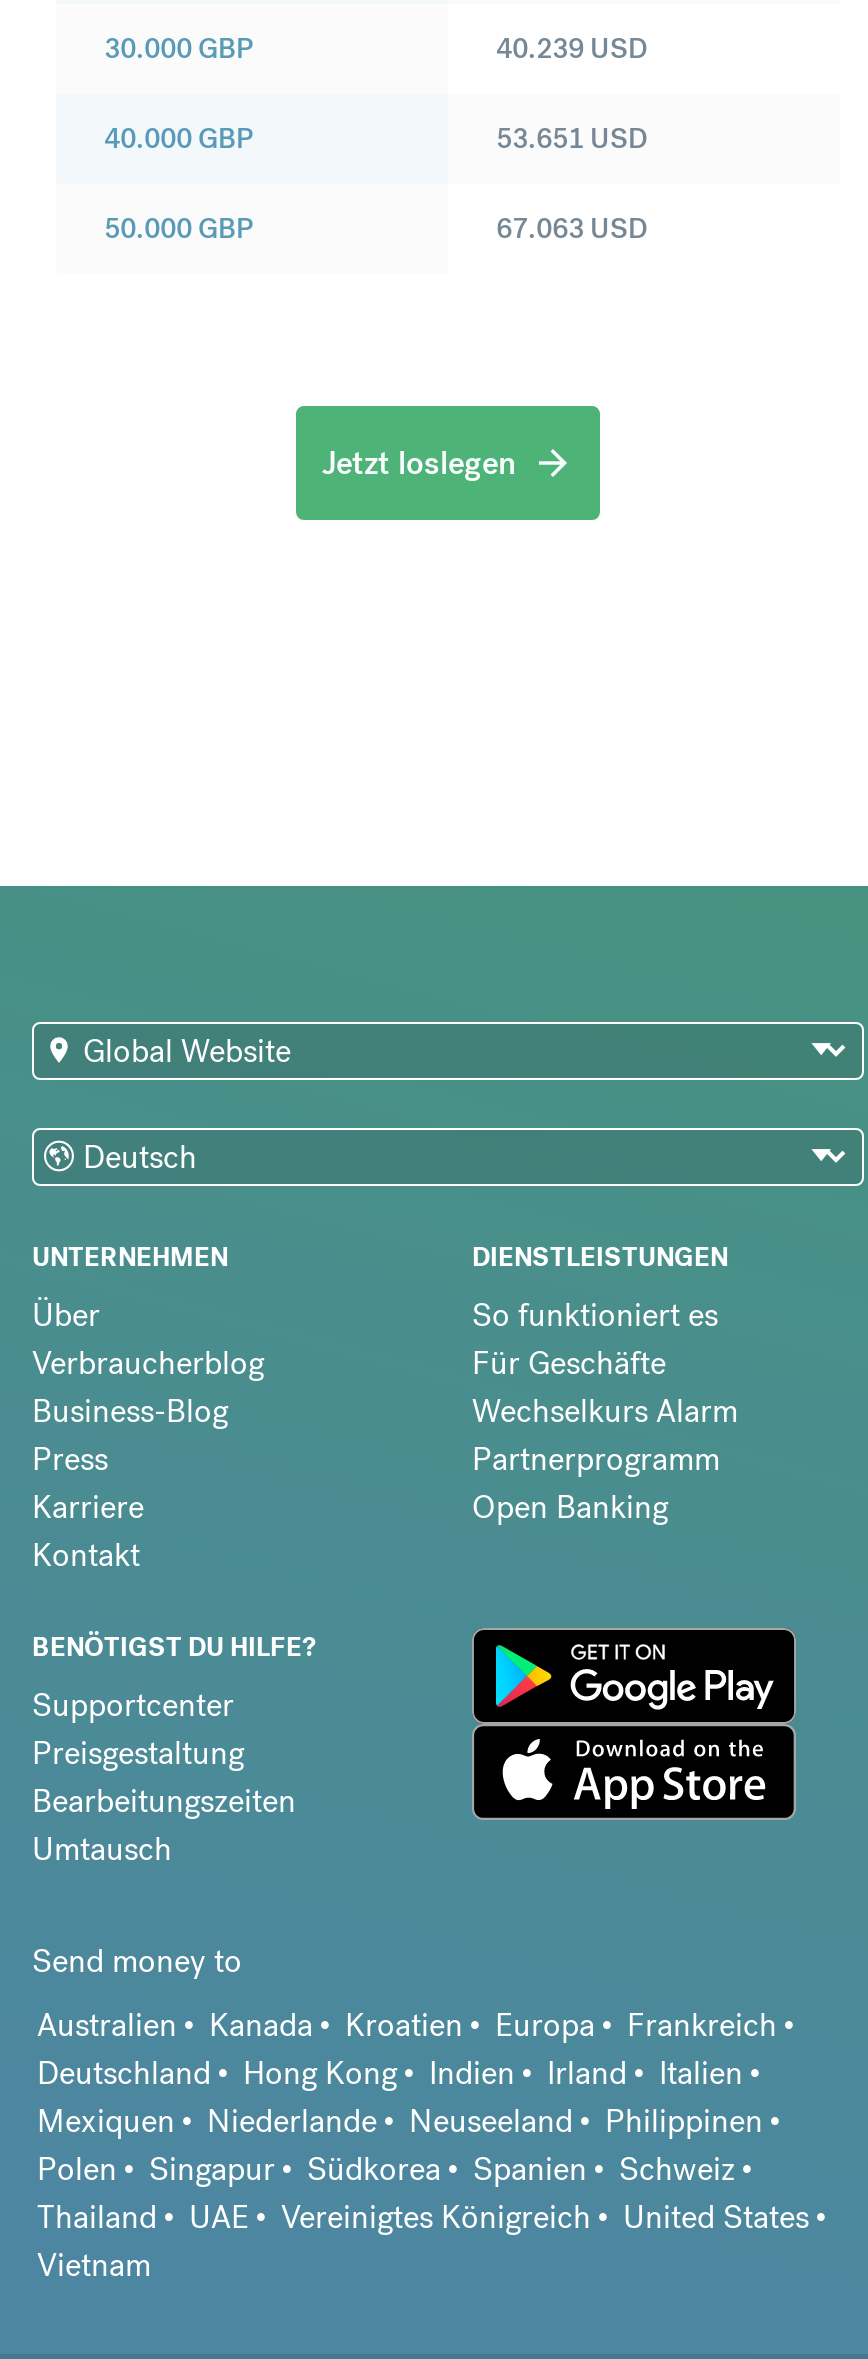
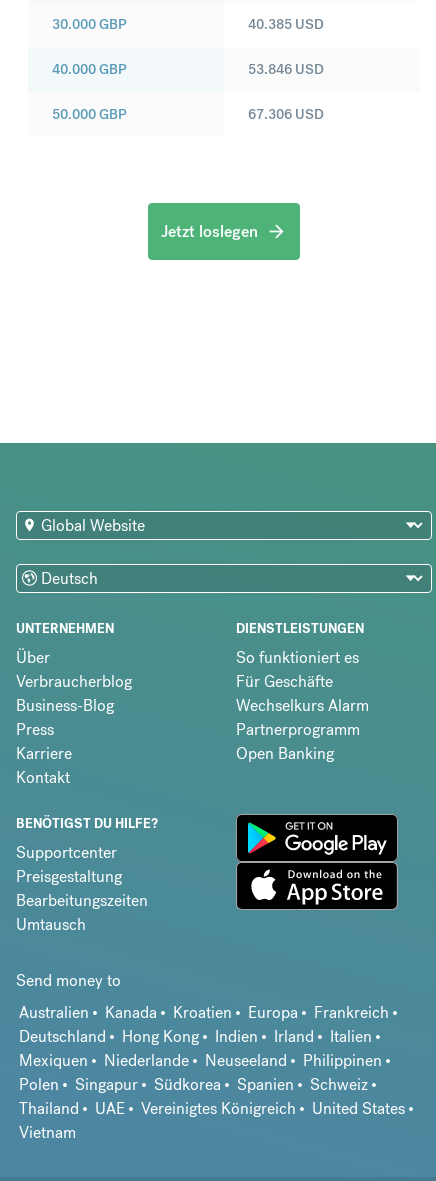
- 40.239 USD
+ 40.385 USD

- 53.651 USD
+ 53.846 USD

- 67.063 USD
+ 67.306 USD
